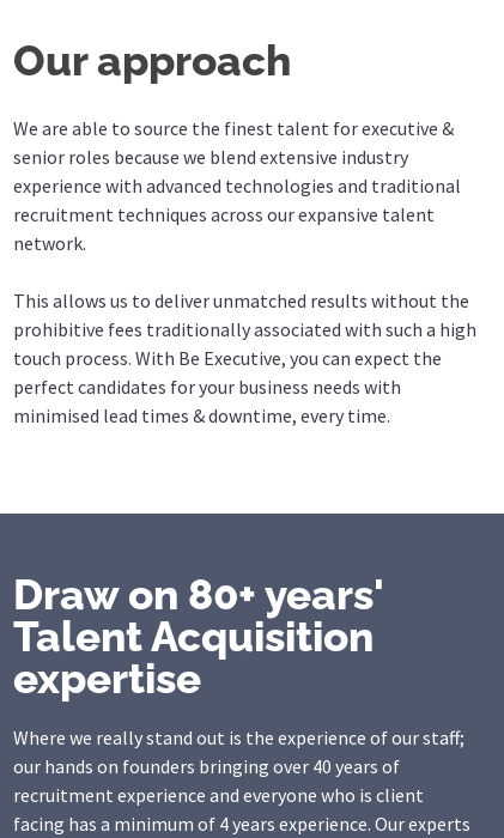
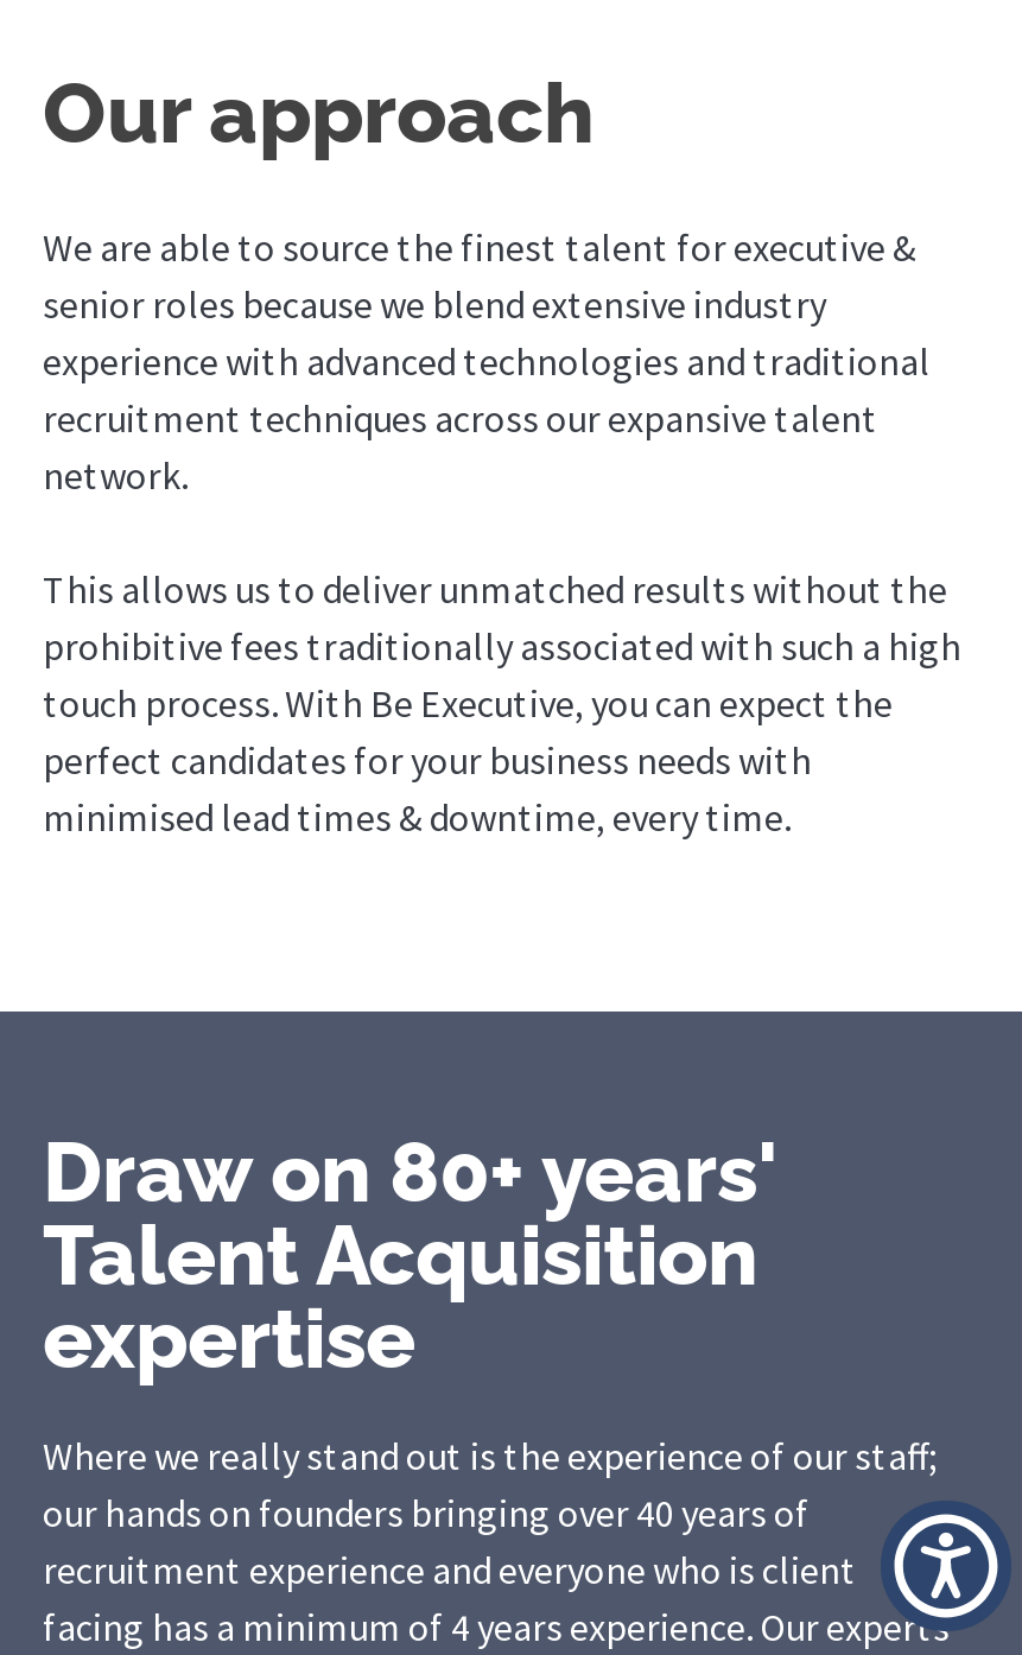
+ [image]
